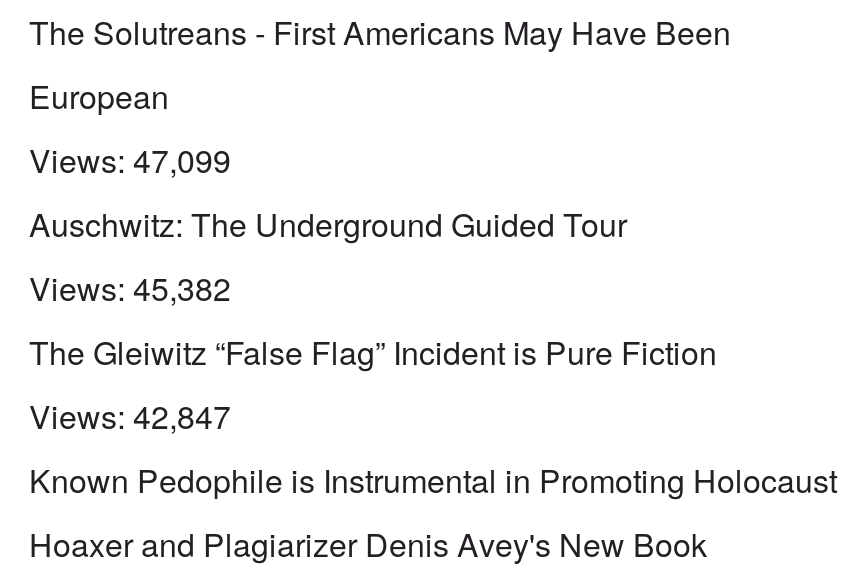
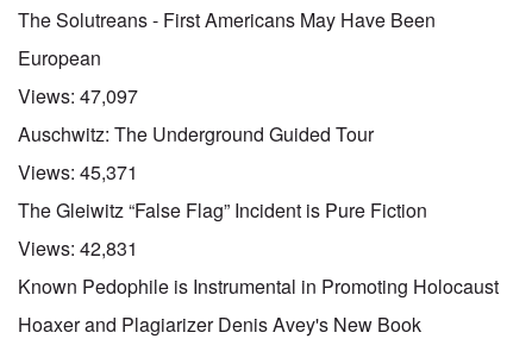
- Views: 47,099
+ Views: 47,097

- Views: 45,382
+ Views: 45,371

- Views: 42,847
+ Views: 42,831
